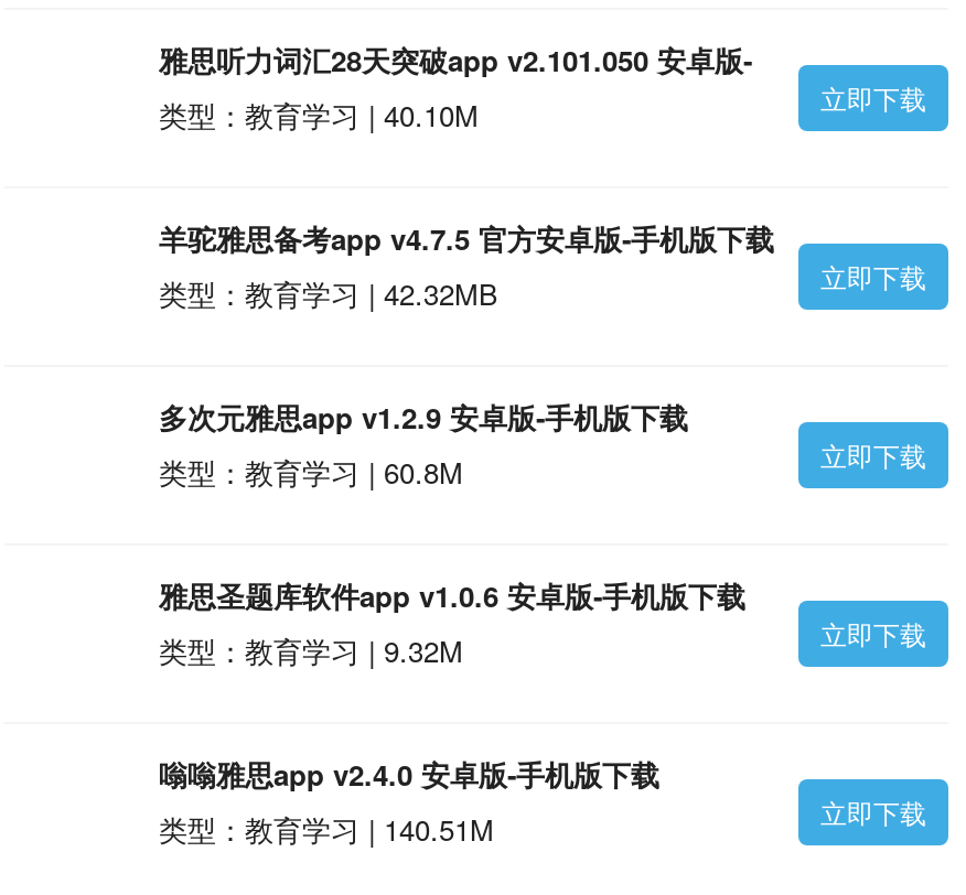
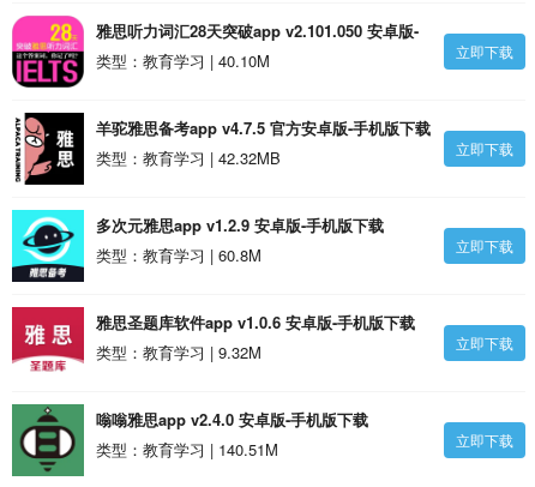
+ [image]

+ [image]

+ [image]

+ [image]

+ [image]
